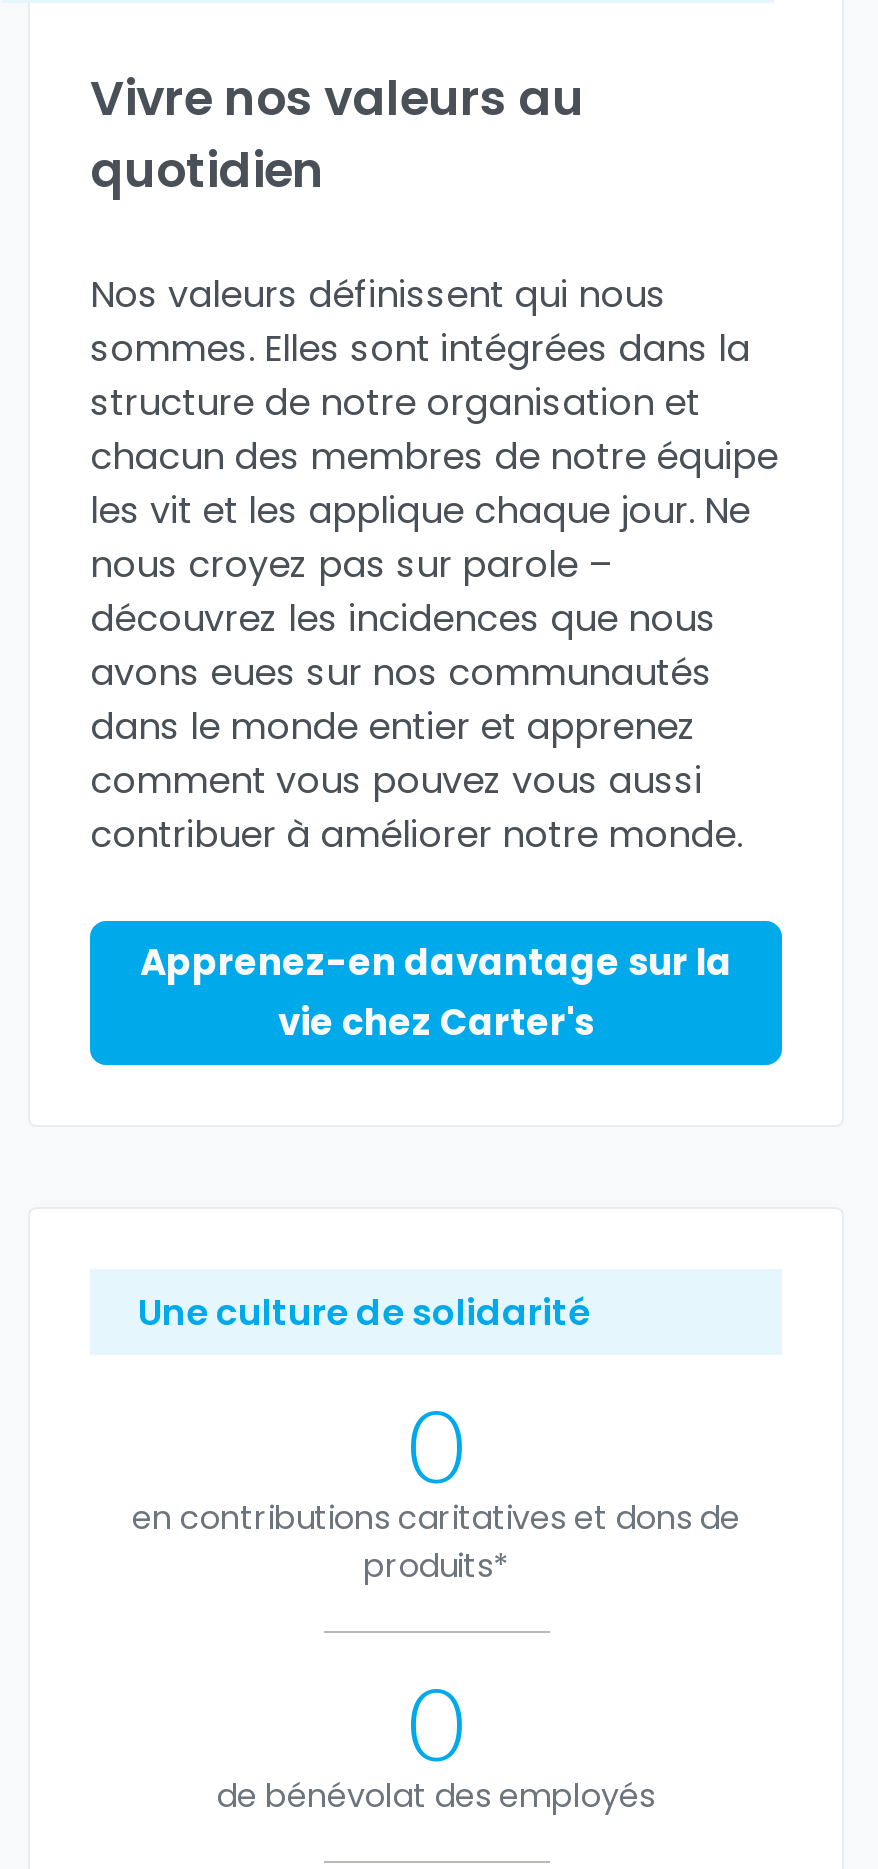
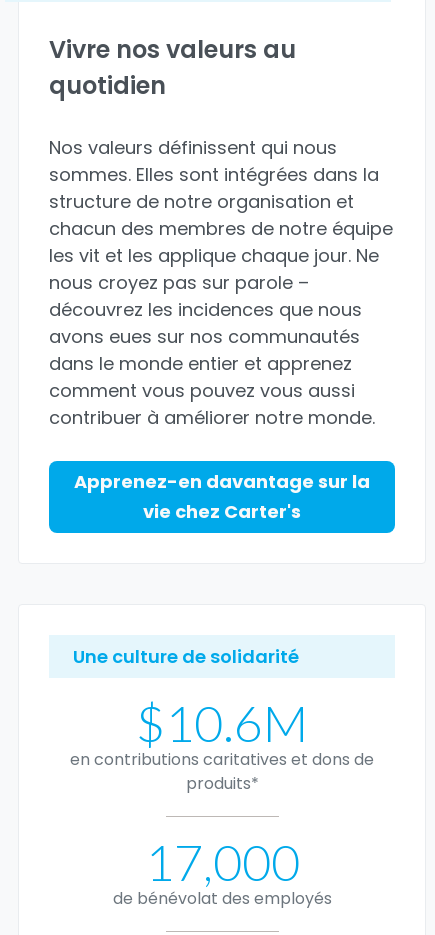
- 0
+ $10.6M

- 0
+ 17,000
